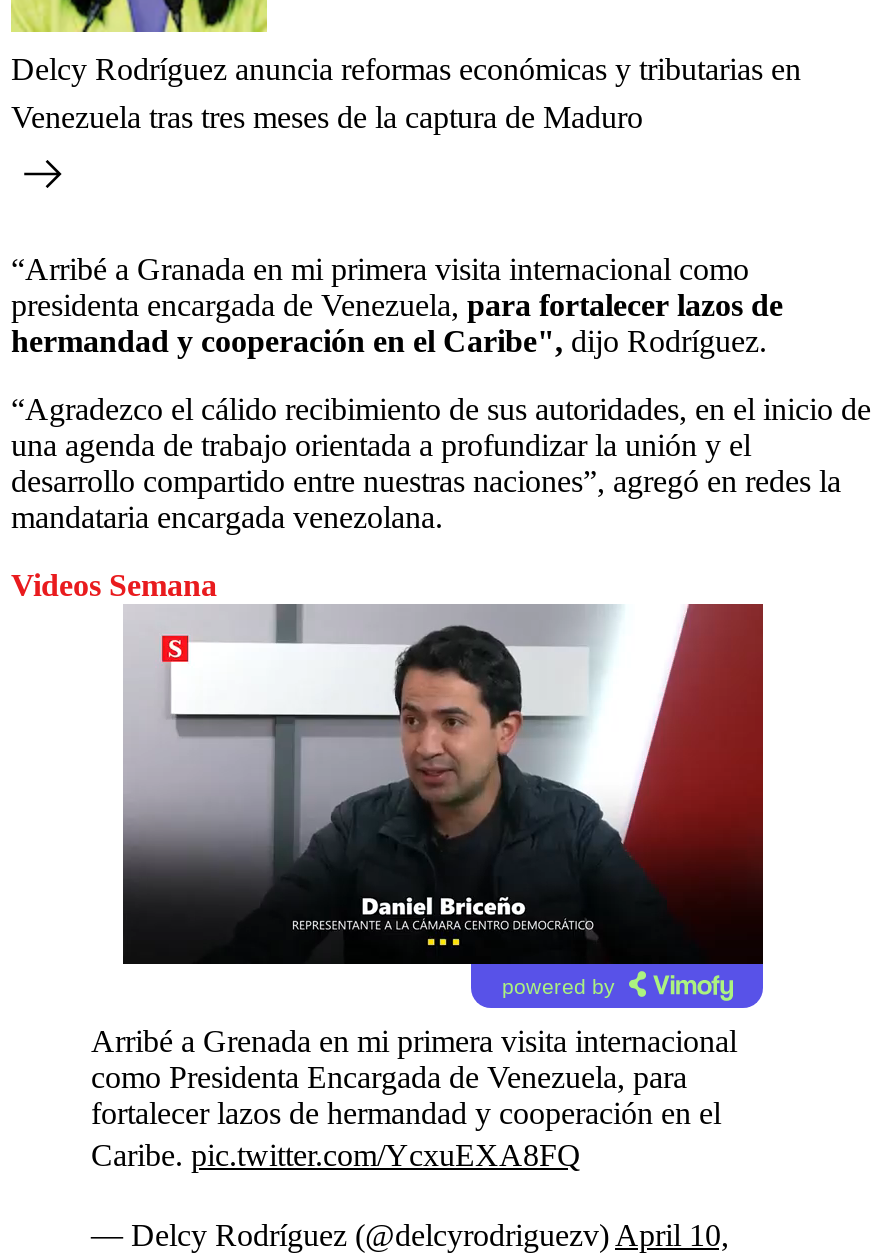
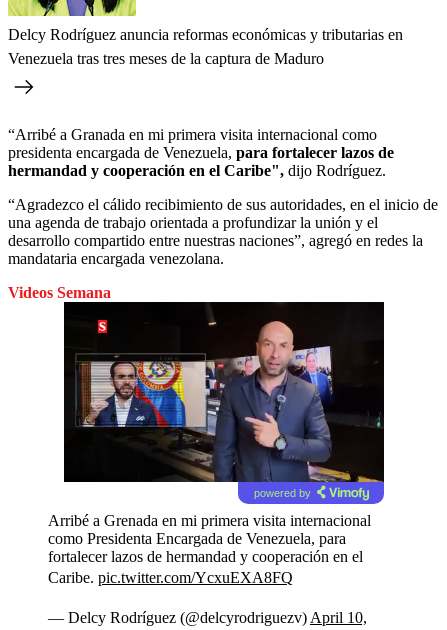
- [image]
+ [image]
